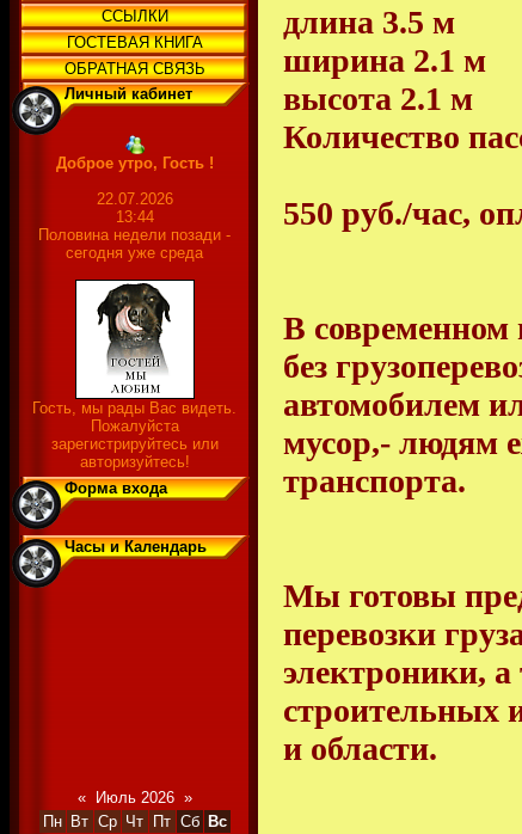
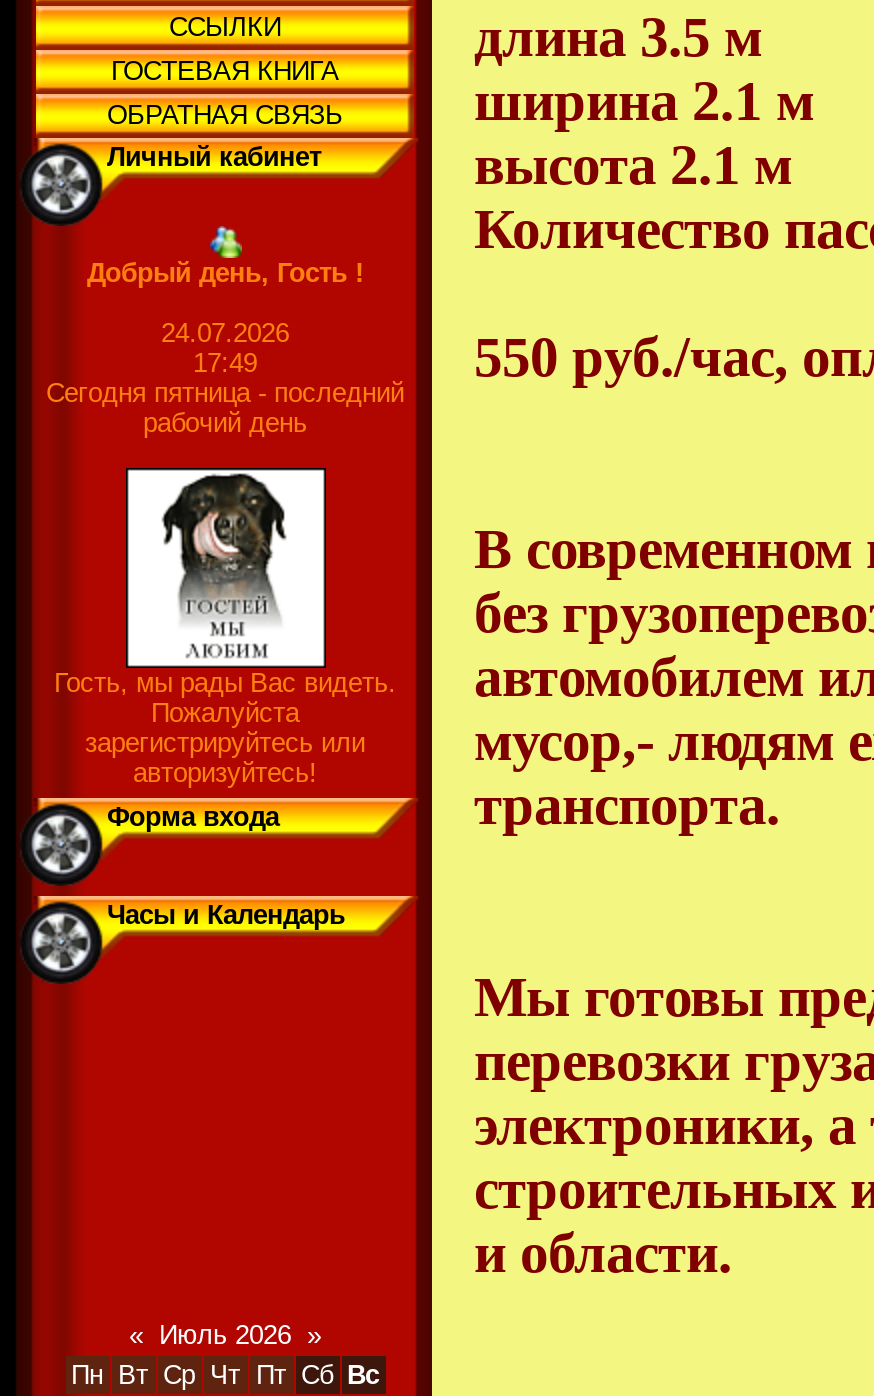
- Доброе утро, Гость !
+ Добрый день, Гость !

- 22.07.2026
- 13:44
- Половина недели позади -
- сегодня уже среда
+ 24.07.2026
+ 17:49
+ Сегодня пятница - последний
+ рабочий день
